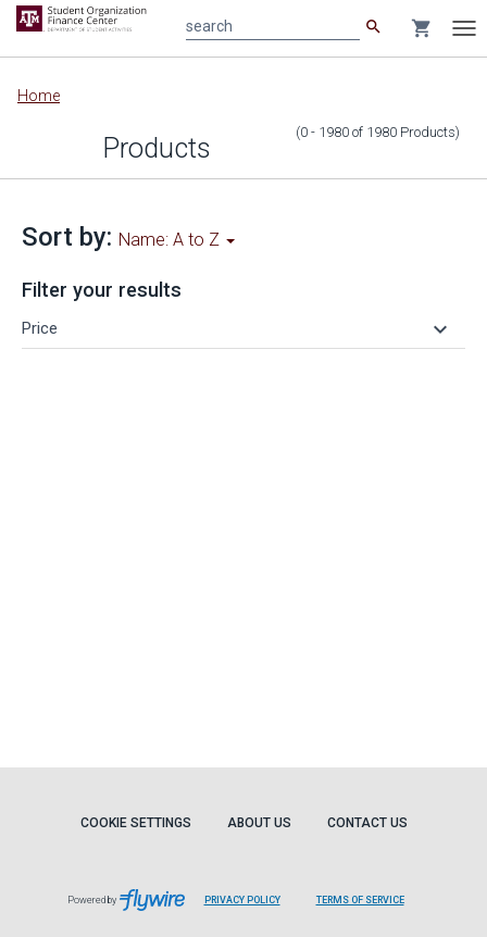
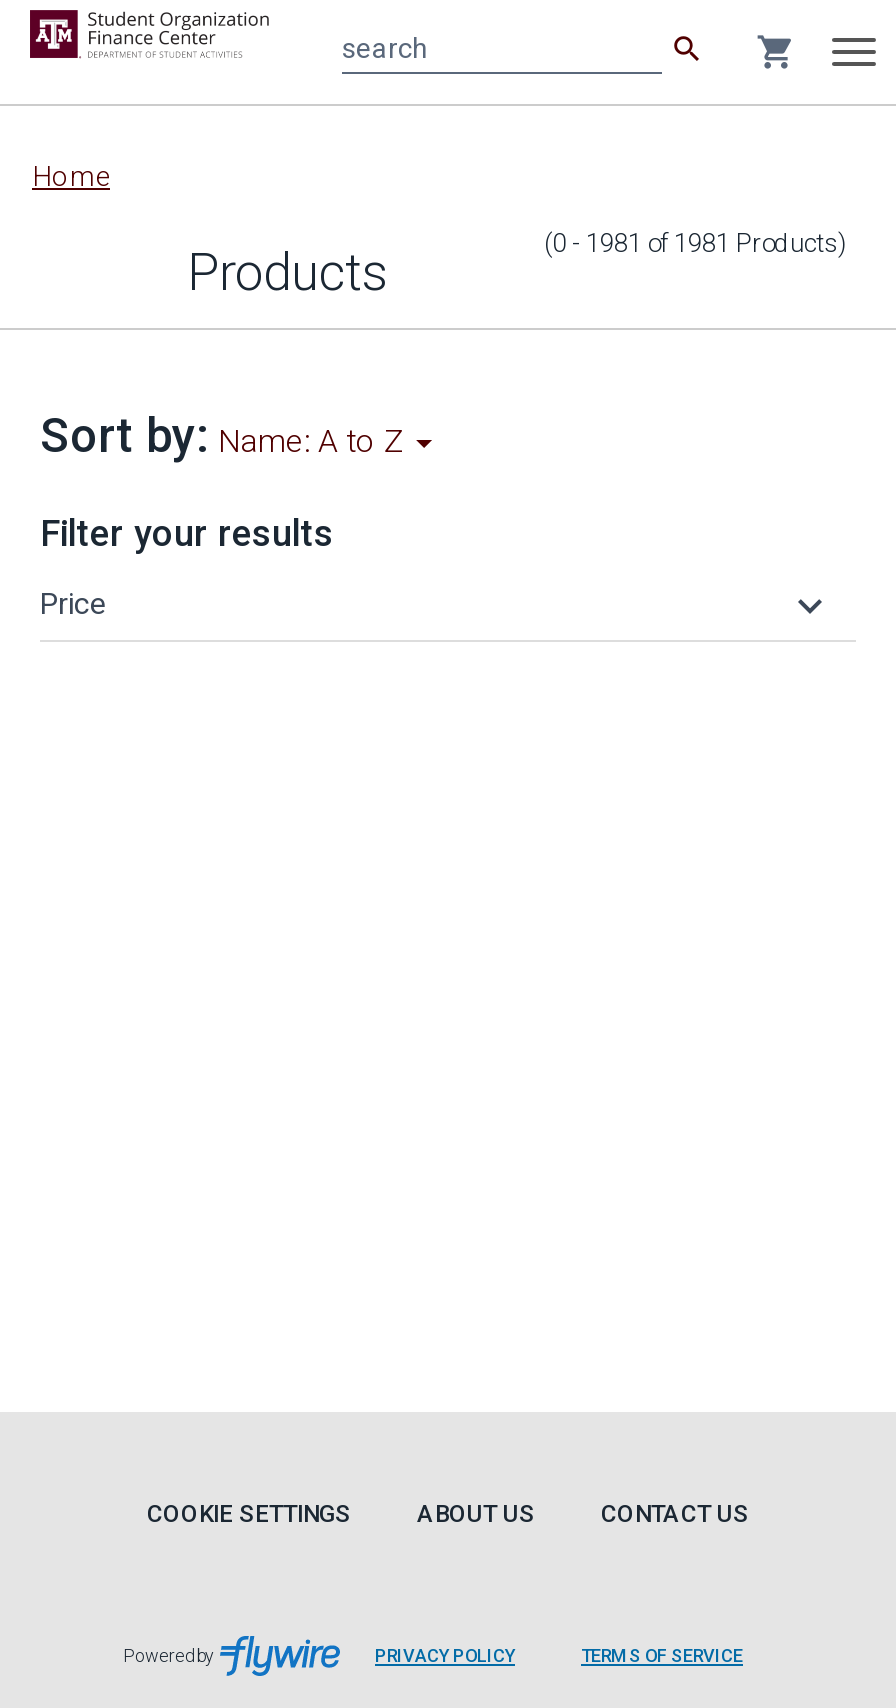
- (0 - 1980 of 1980 Products)
+ (0 - 1981 of 1981 Products)
